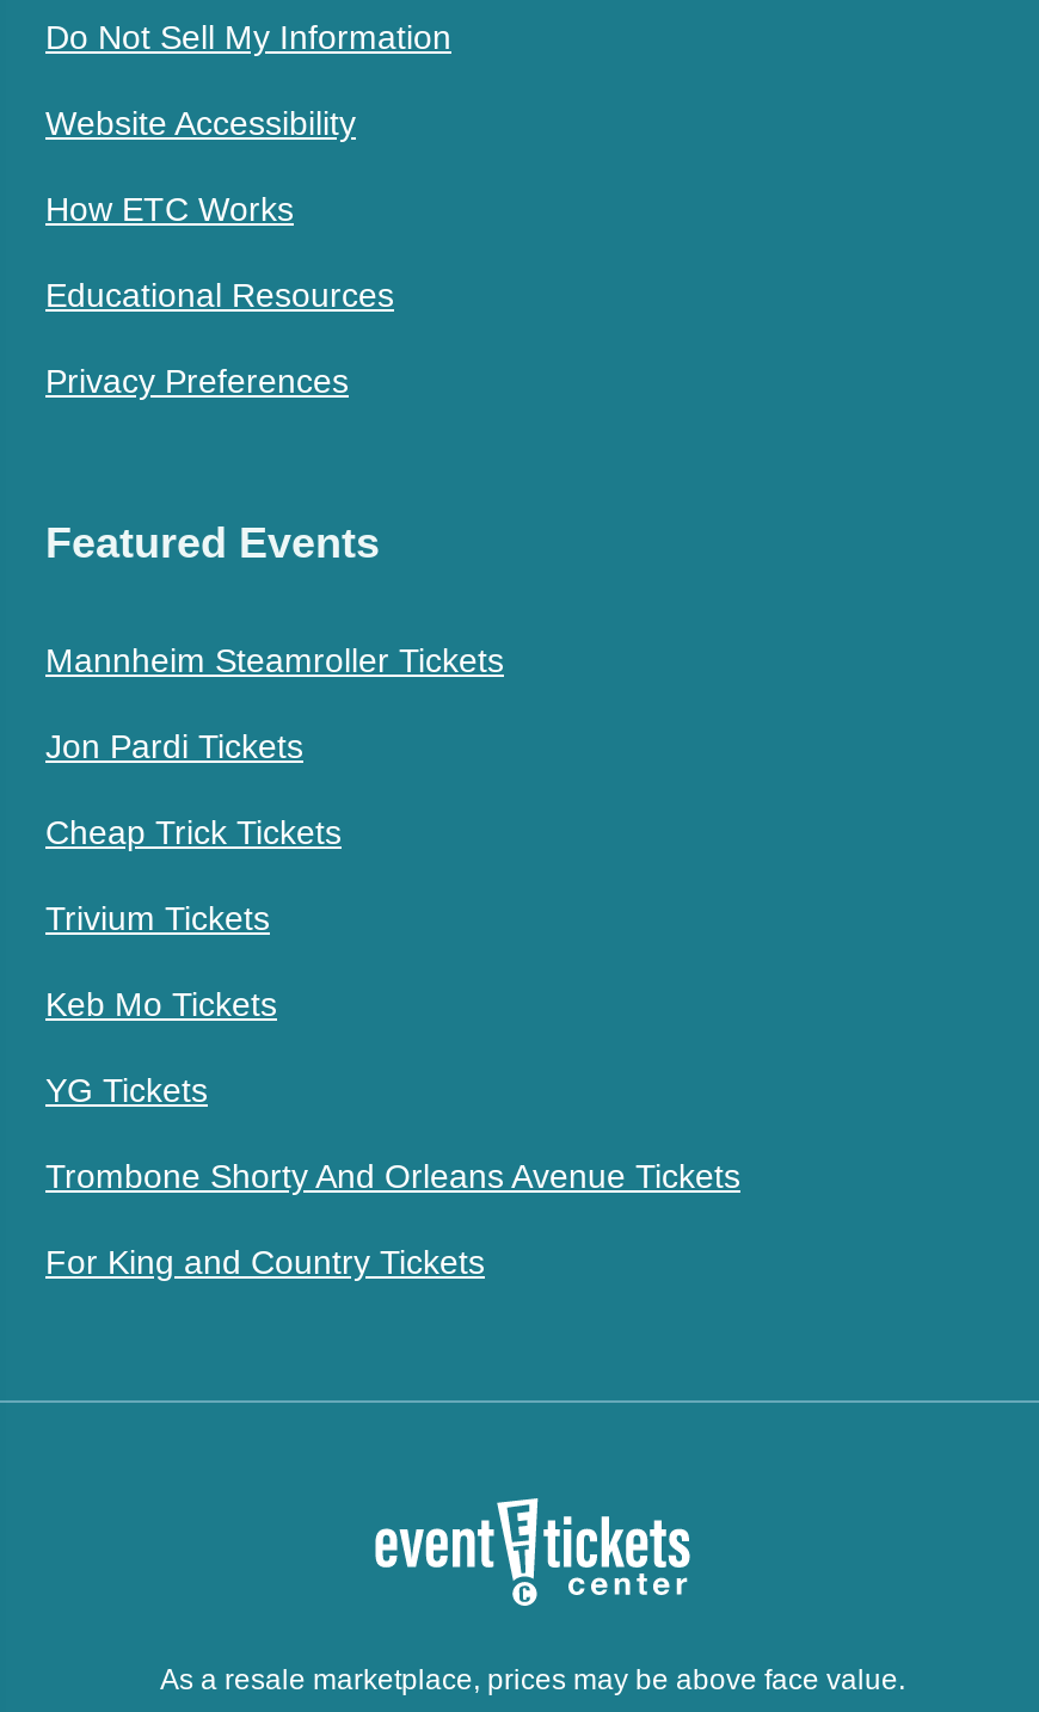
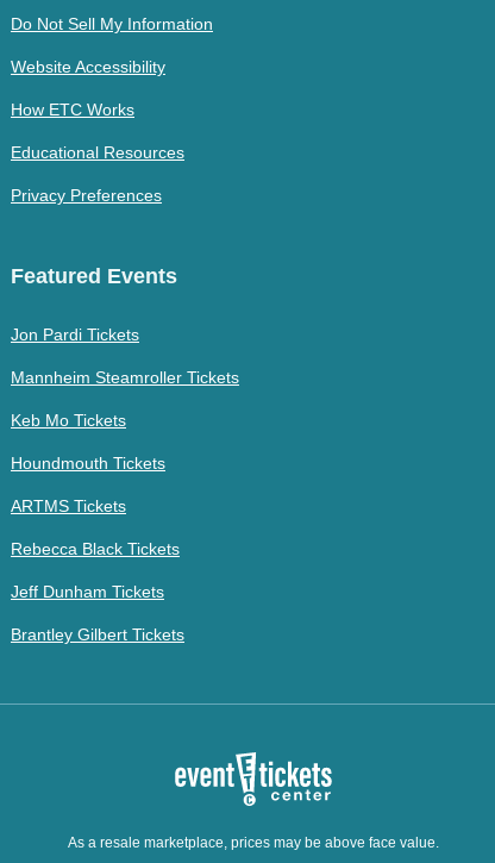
moved down: Mannheim Steamroller Tickets

moved up: Jon Pardi Tickets

- Cheap Trick Tickets
- Trivium Tickets

moved up: Keb Mo Tickets

- YG Tickets
- Trombone Shorty And Orleans Avenue Tickets
- For King and Country Tickets
+ Houndmouth Tickets
+ ARTMS Tickets
+ Rebecca Black Tickets
+ Jeff Dunham Tickets
+ Brantley Gilbert Tickets
